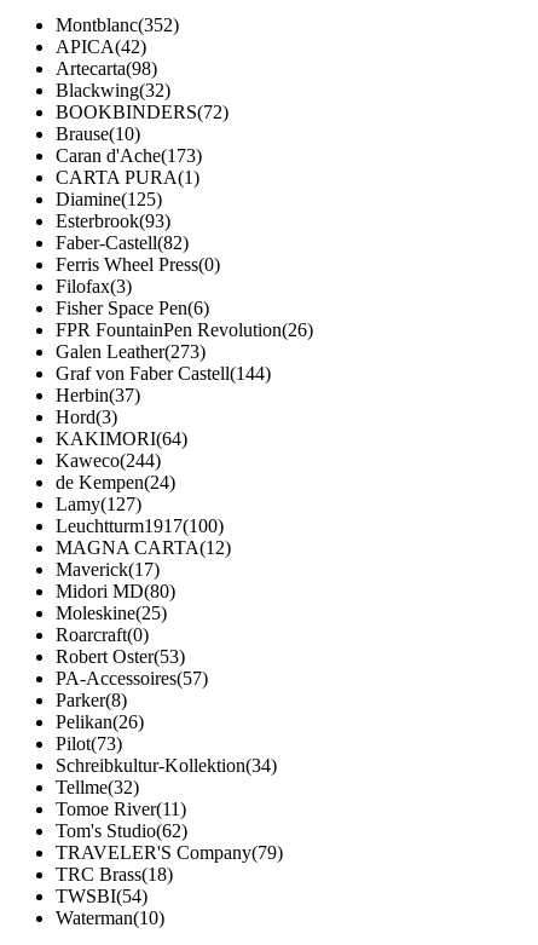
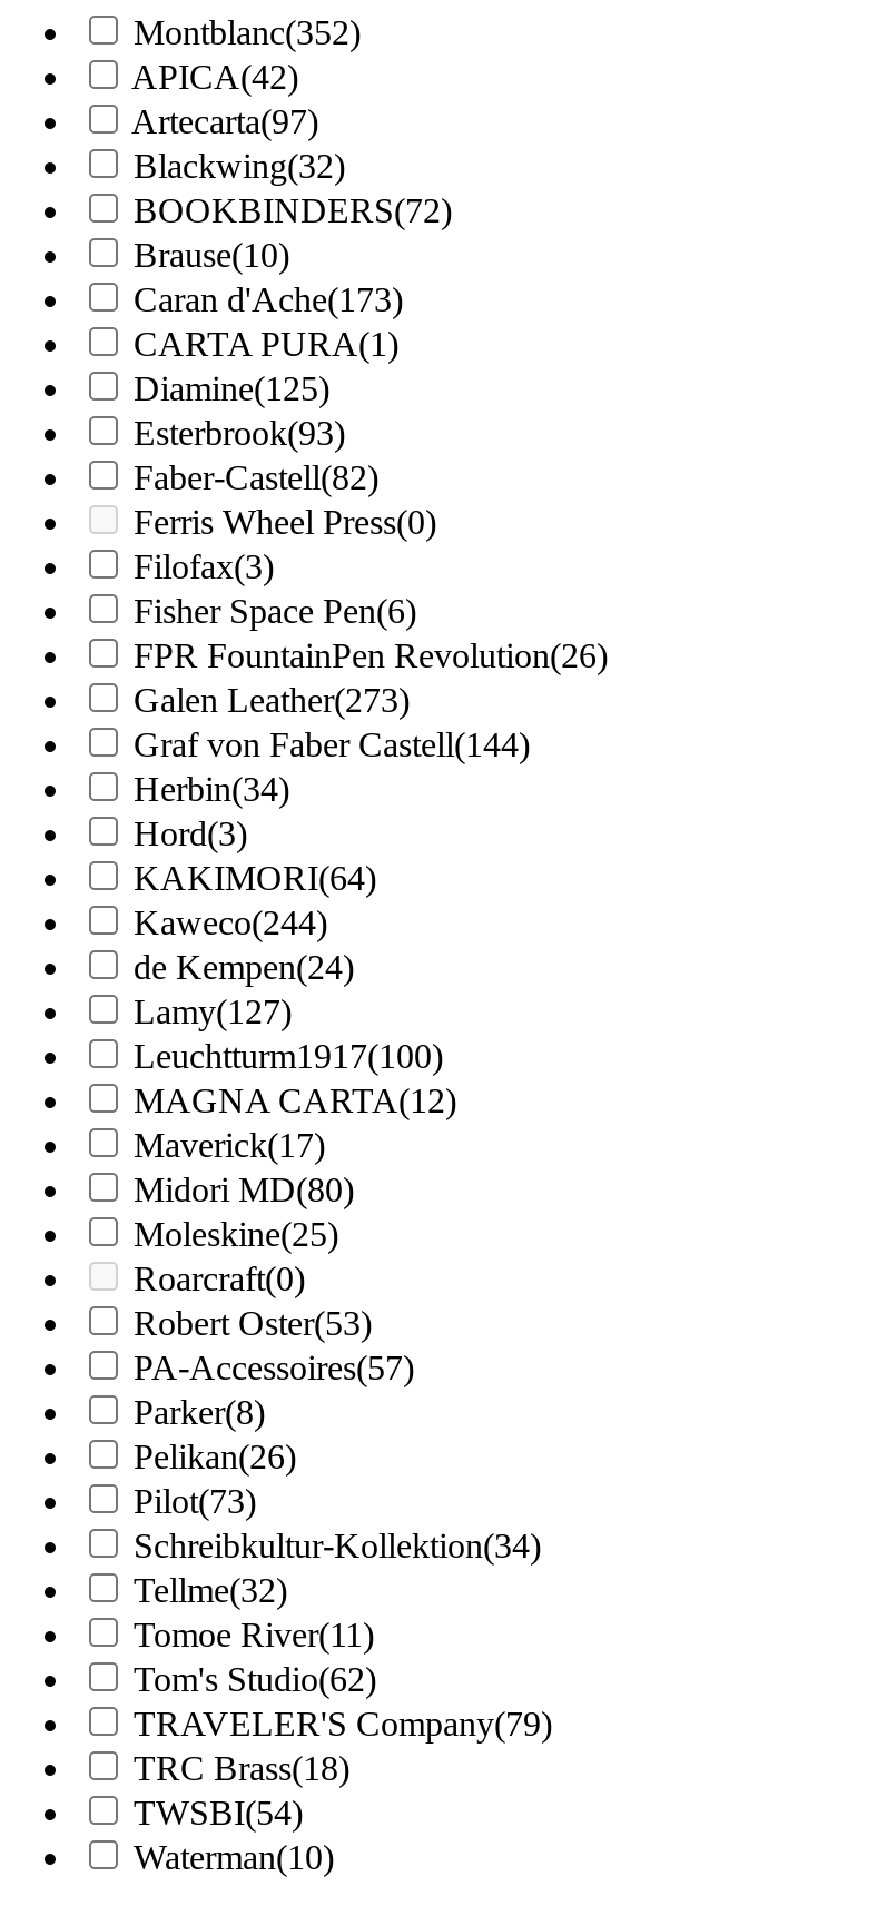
- Artecarta(98)
+ Artecarta(97)

- Herbin(37)
+ Herbin(34)
